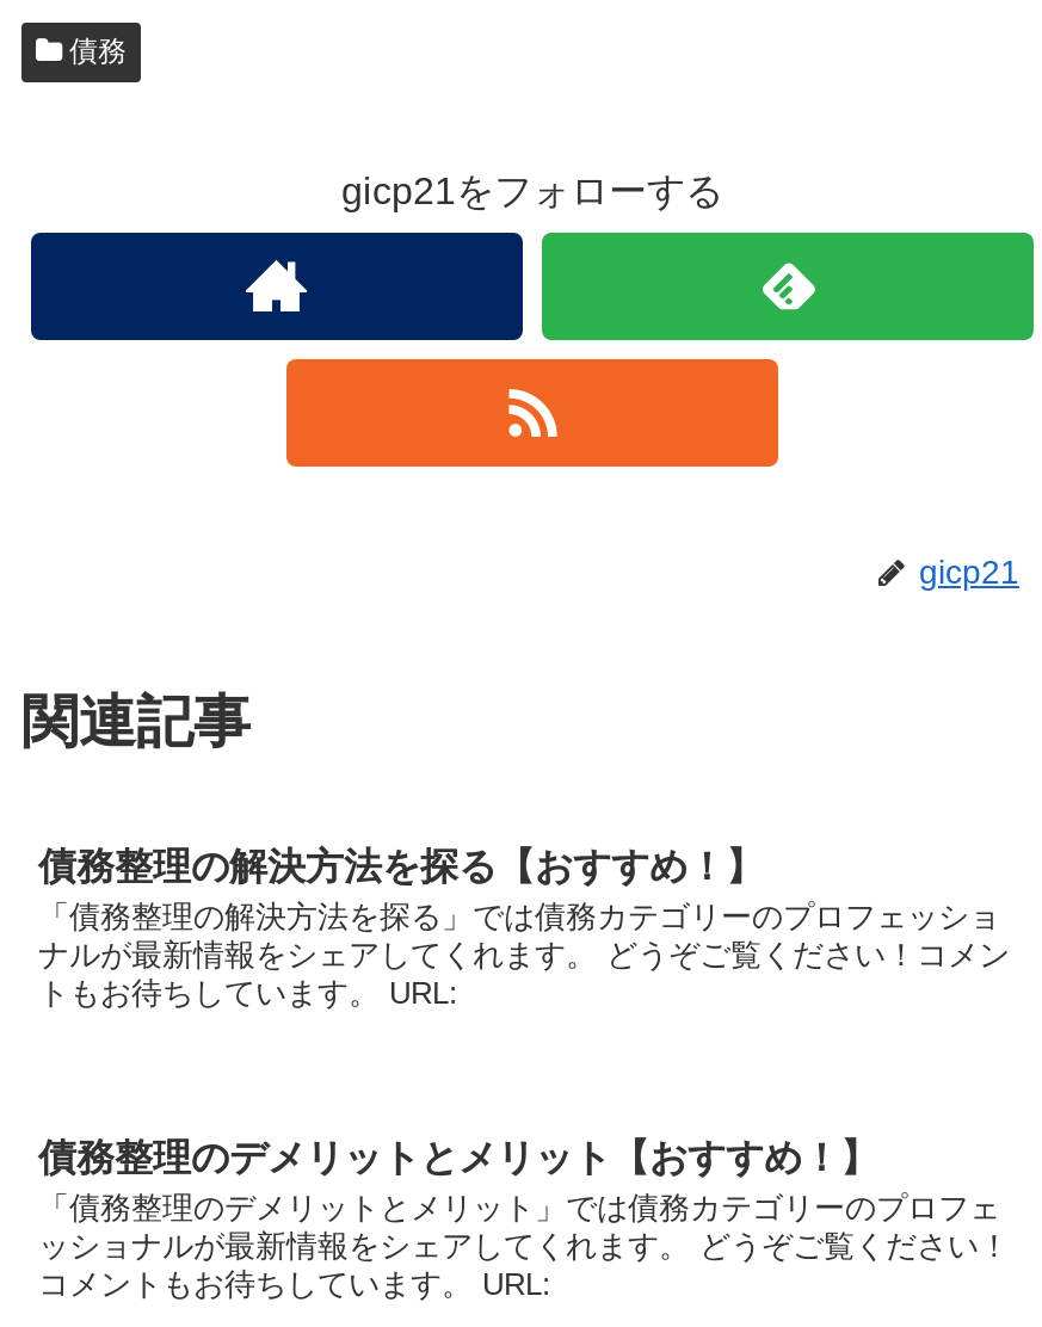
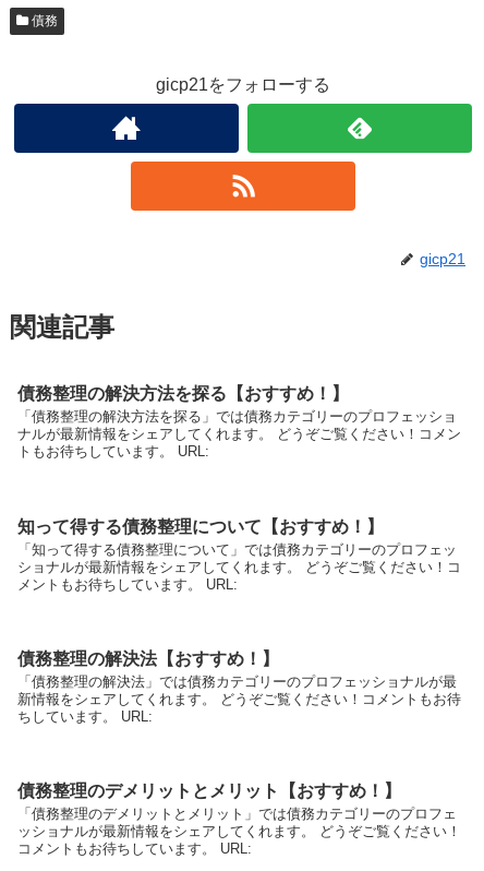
+ 知って得する債務整理について【おすすめ！】
+ 「知って得する債務整理について」では債務カテゴリーのプロフェッ
+ ショナルが最新情報をシェアしてくれます。 どうぞご覧ください！コ
+ メントもお待ちしています。 URL:

+ 債務整理の解決法【おすすめ！】
+ 「債務整理の解決法」では債務カテゴリーのプロフェッショナルが最
+ 新情報をシェアしてくれます。 どうぞご覧ください！コメントもお待
+ ちしています。 URL:
